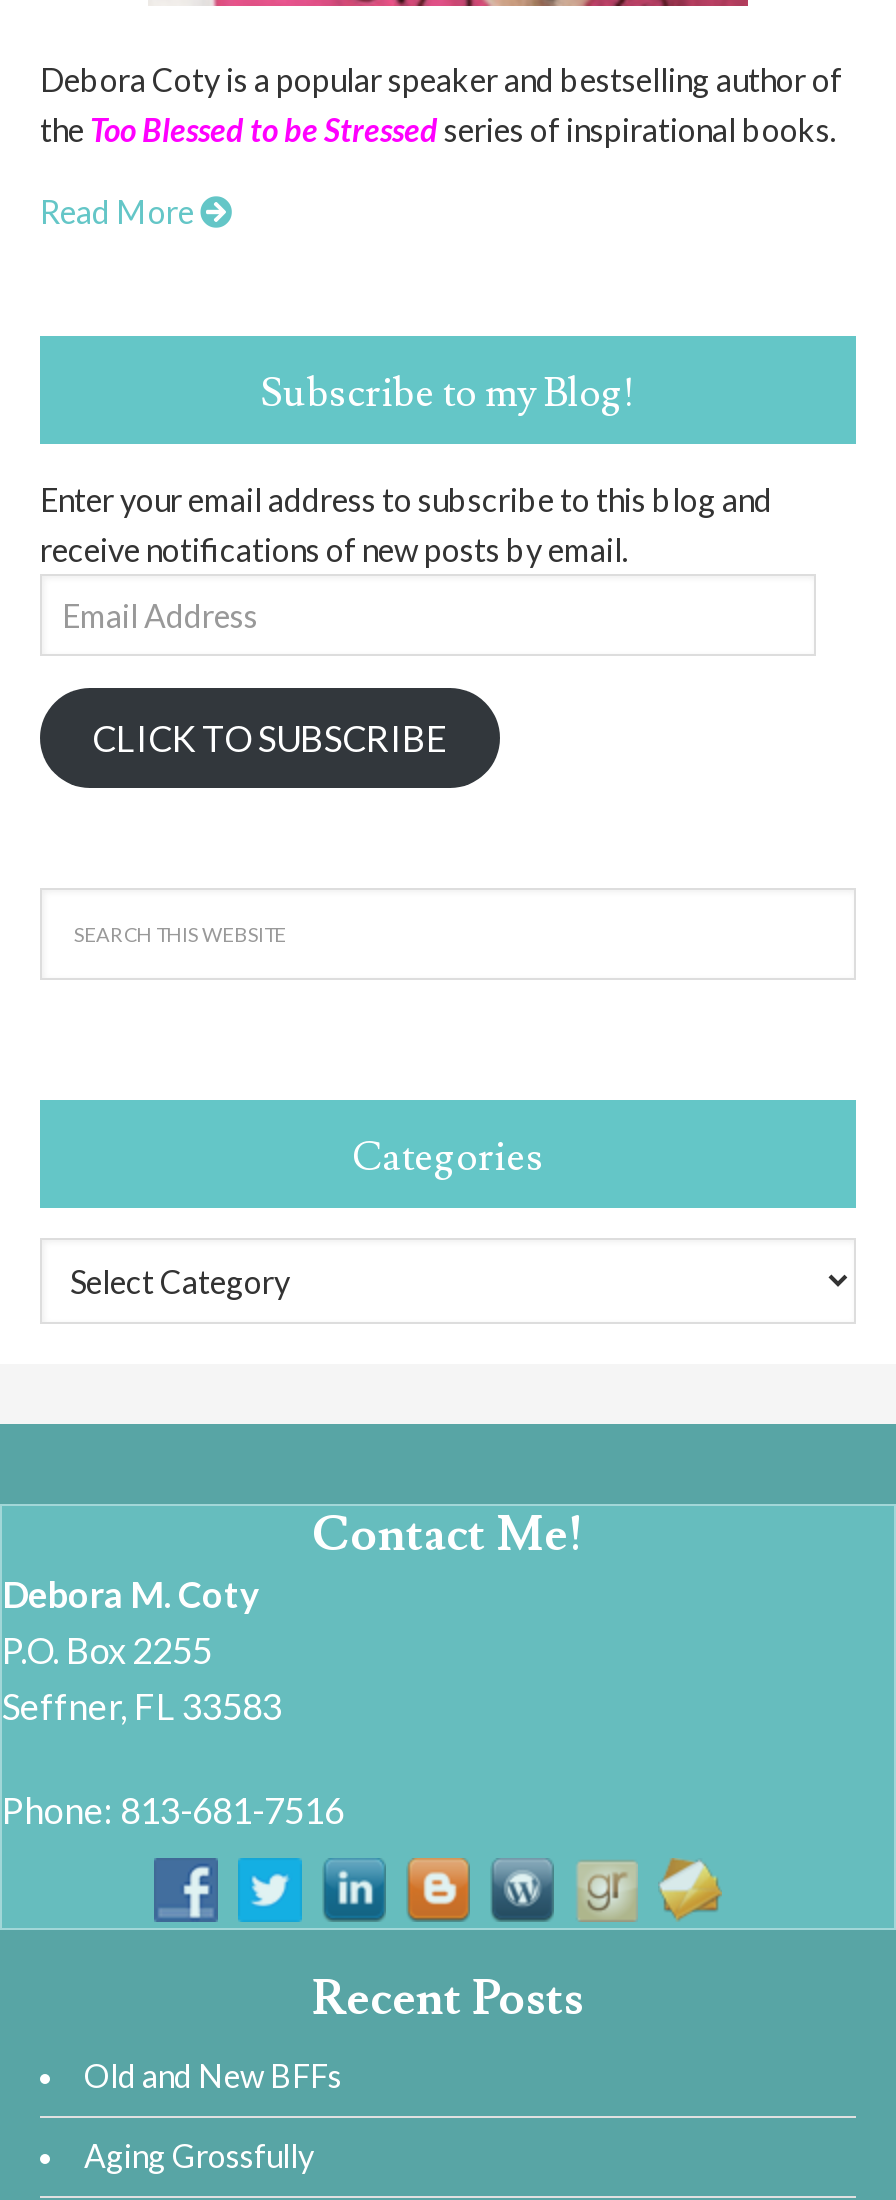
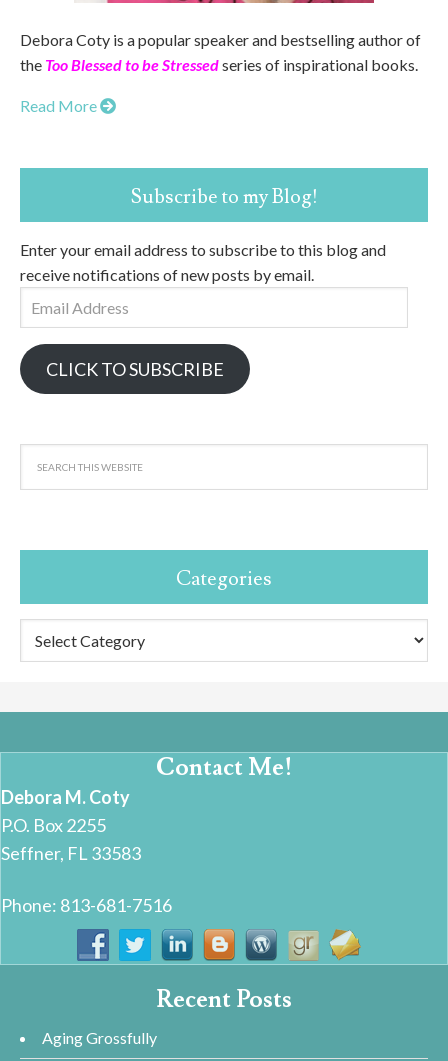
- Old and New BFFs
